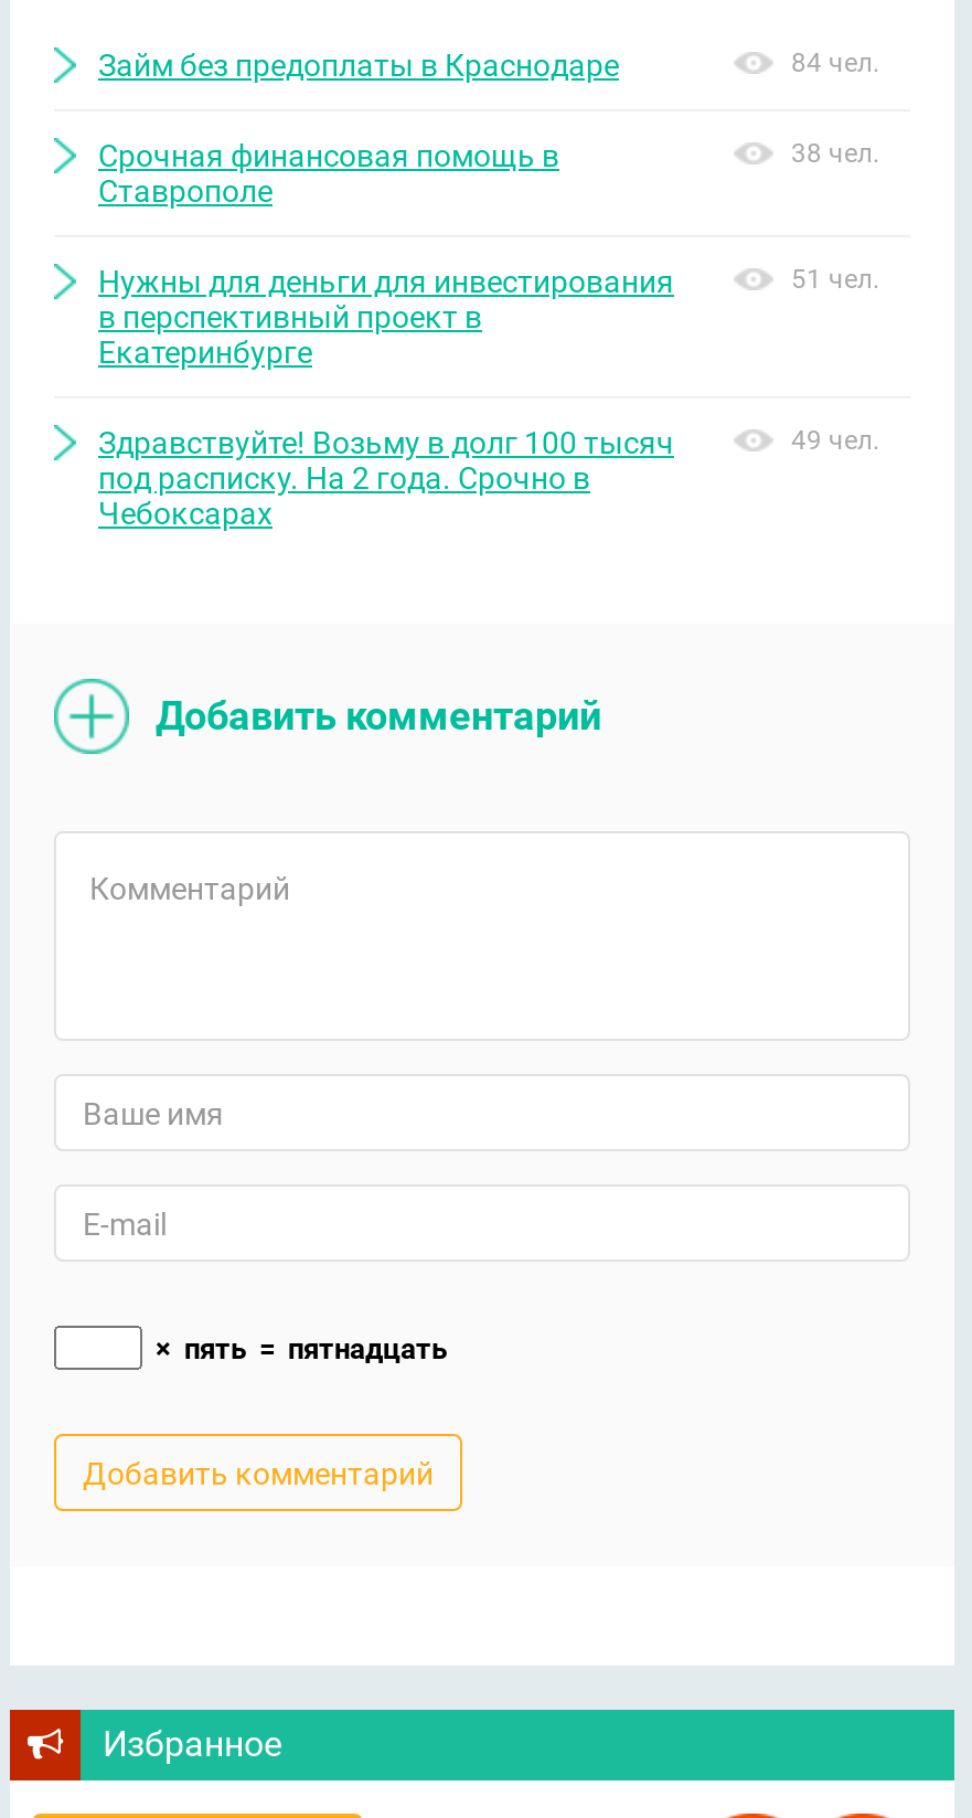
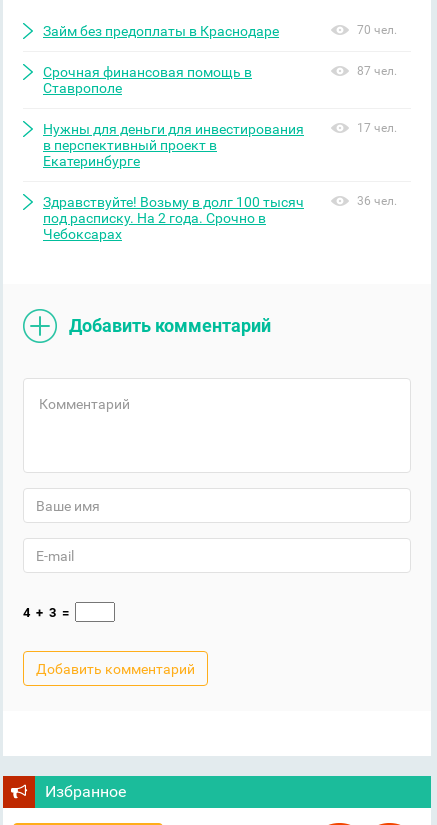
- 84 чел.
+ 70 чел.

- 38 чел.
+ 87 чел.

- 51 чел.
+ 17 чел.

- 49 чел.
+ 36 чел.

- × пять = пятнадцать
+ 4 + 3 =
